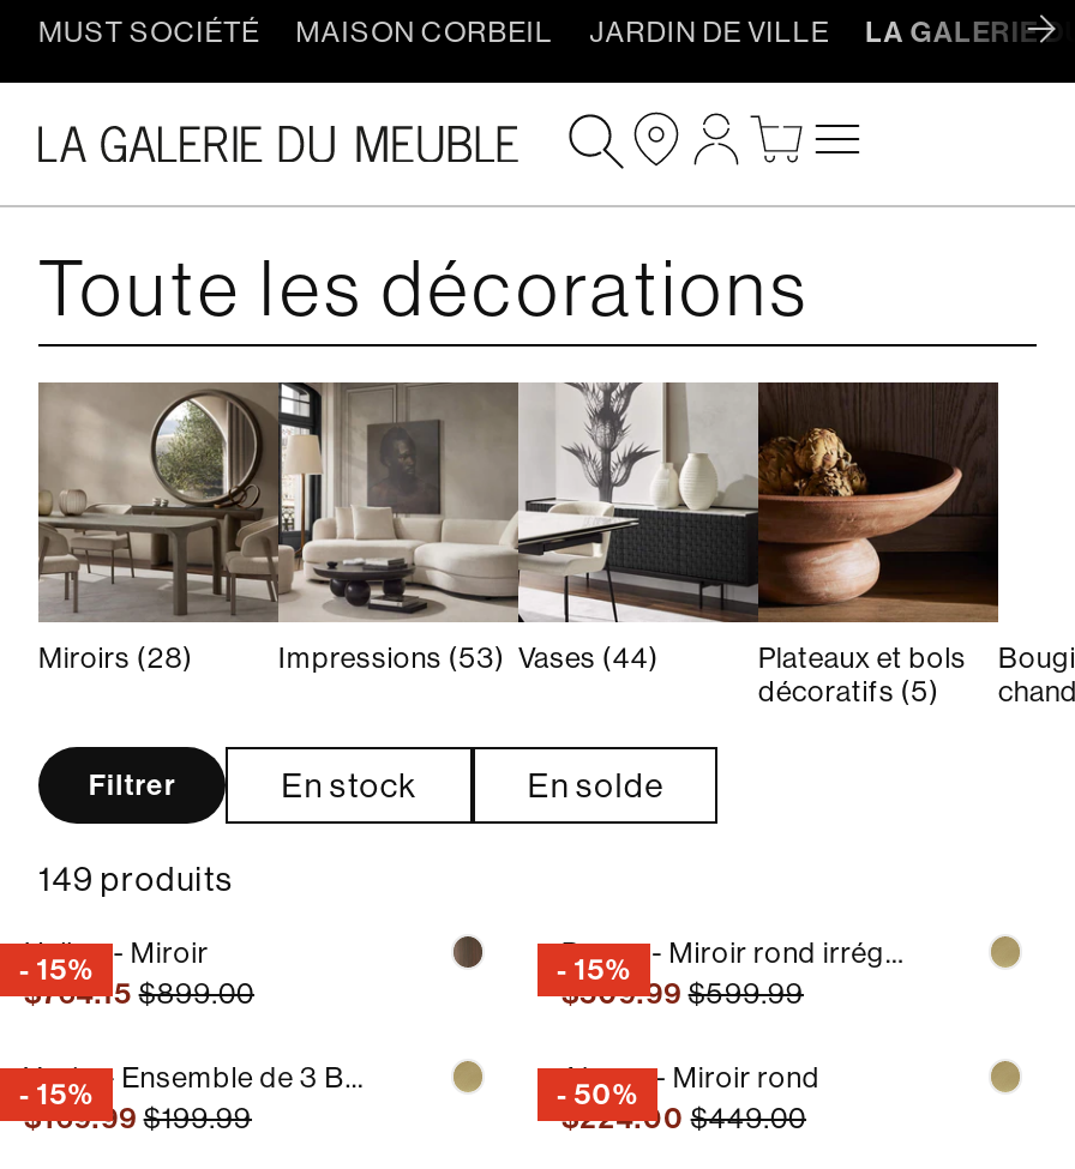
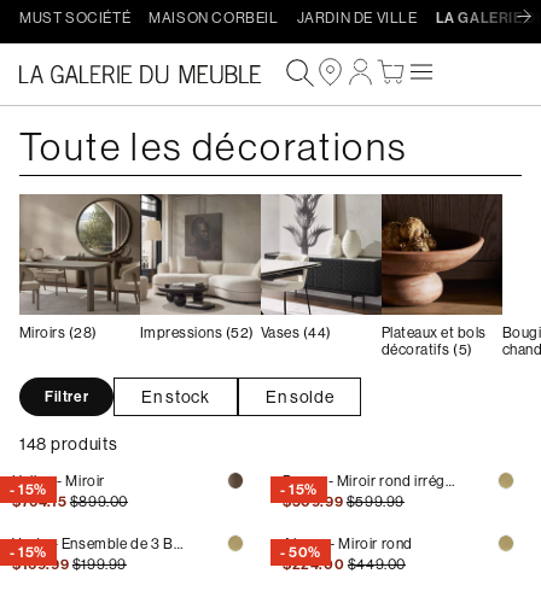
- Impressions (53) Vases (44)
+ Impressions (52) Vases (44)

- 149 produits
+ 148 produits
